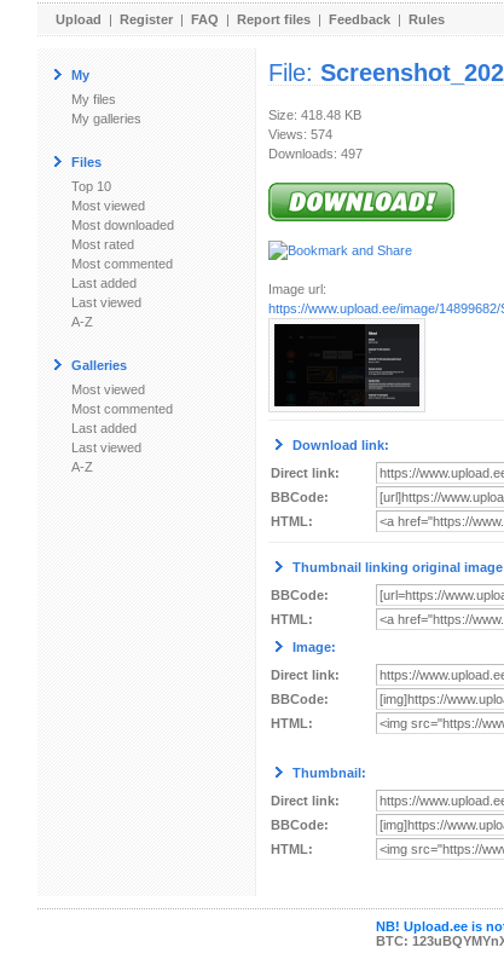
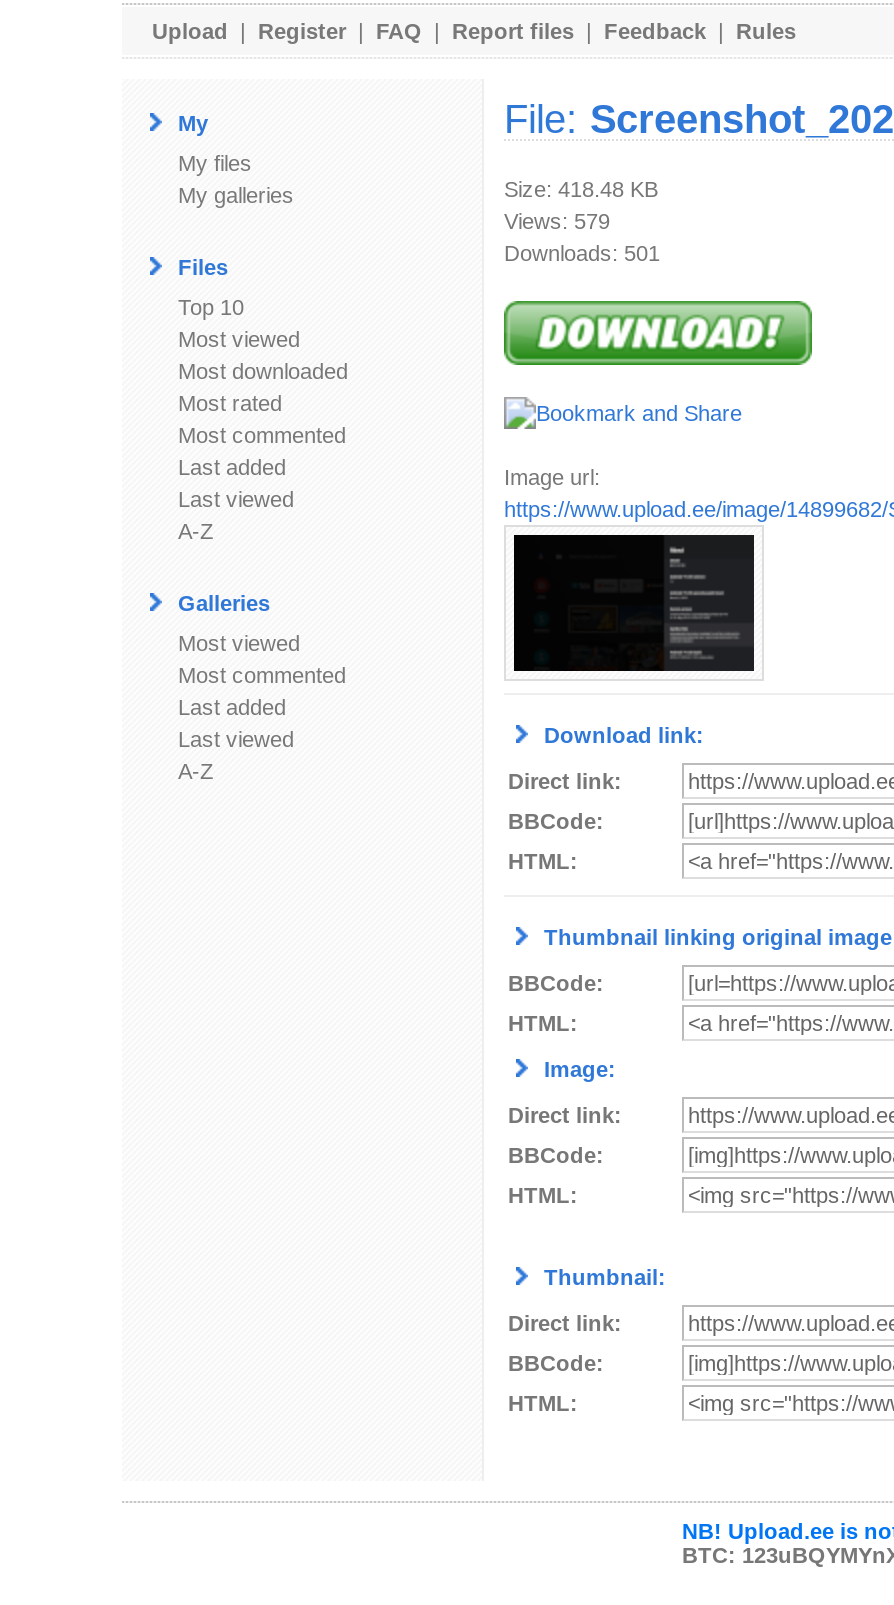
- Views: 574
+ Views: 579

- Downloads: 497
+ Downloads: 501
